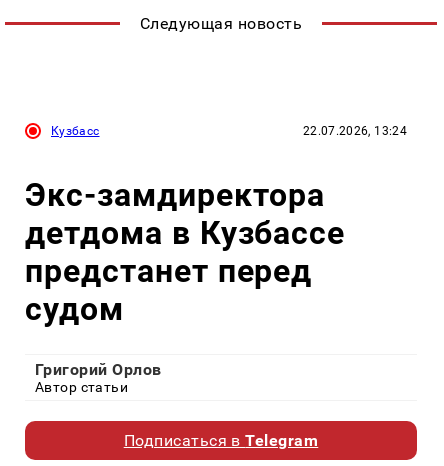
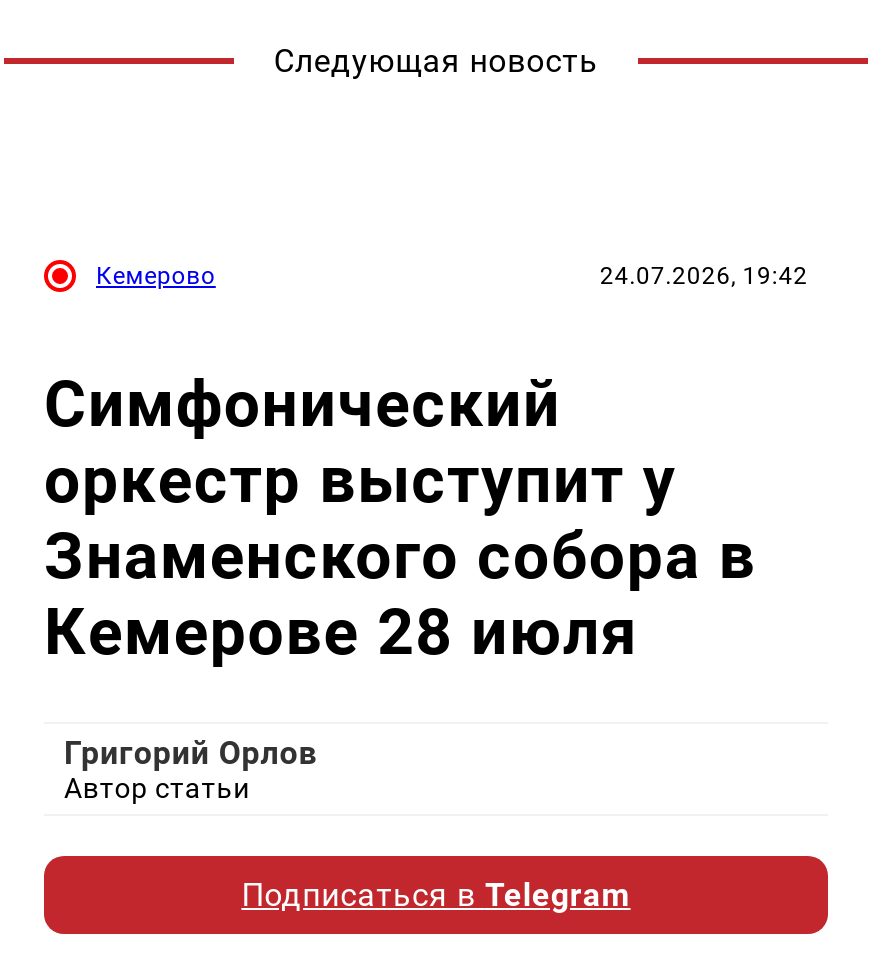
- Кузбасс
- 22.07.2026, 13:24
+ Кемерово
+ 24.07.2026, 19:42

- Экс-замдиректора
- детдома в Кузбассе
- предстанет перед
- судом
+ Симфонический
+ оркестр выступит у
+ Знаменского собора в
+ Кемерове 28 июля
